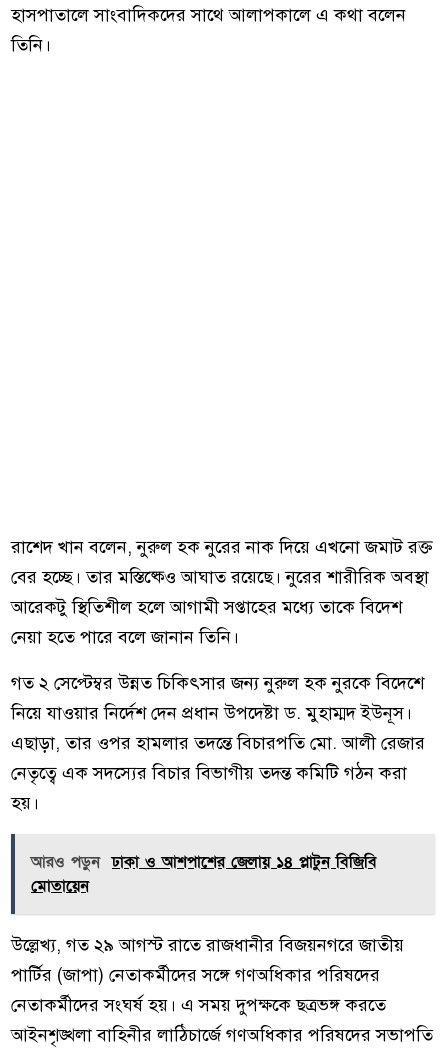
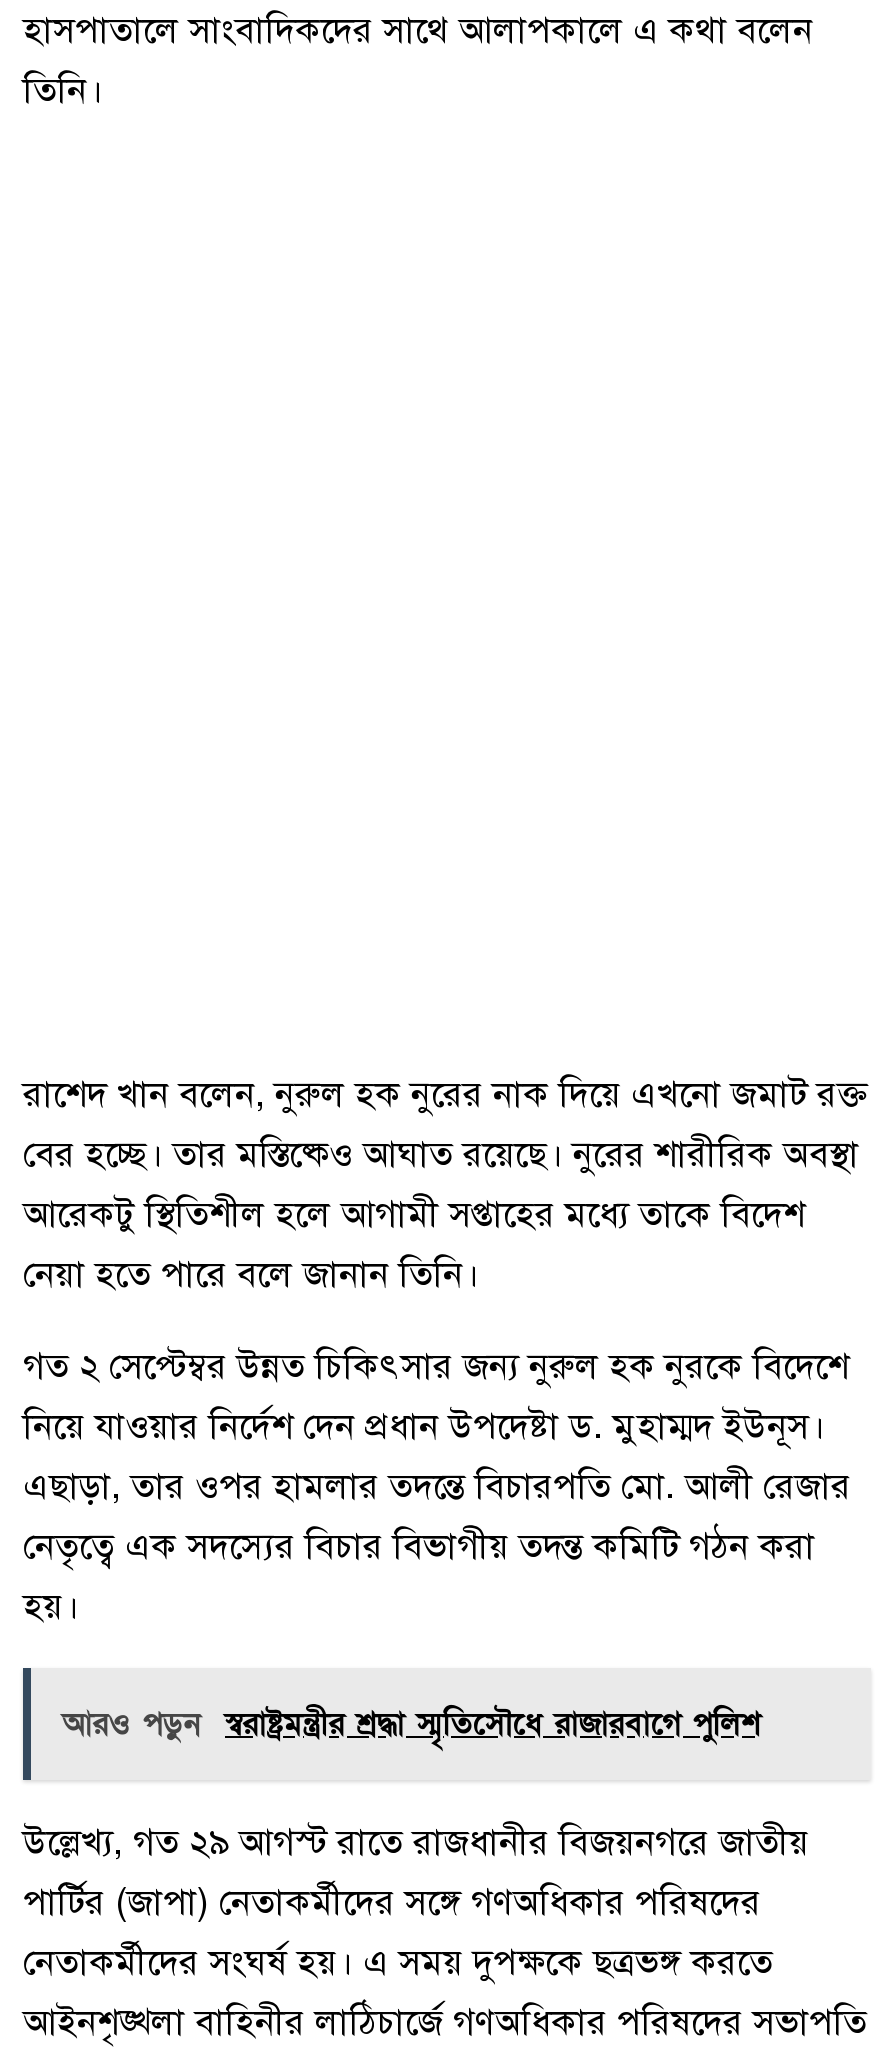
- আরও পড়ুন ঢাকা ও আশপাশের জেলায় ১৪ প্লাটুন বিজিবি
- মোতায়েন
+ আরও পড়ুন স্বরাষ্ট্রমন্ত্রীর শ্রদ্ধা স্মৃতিসৌধে রাজারবাগে পুলিশ
